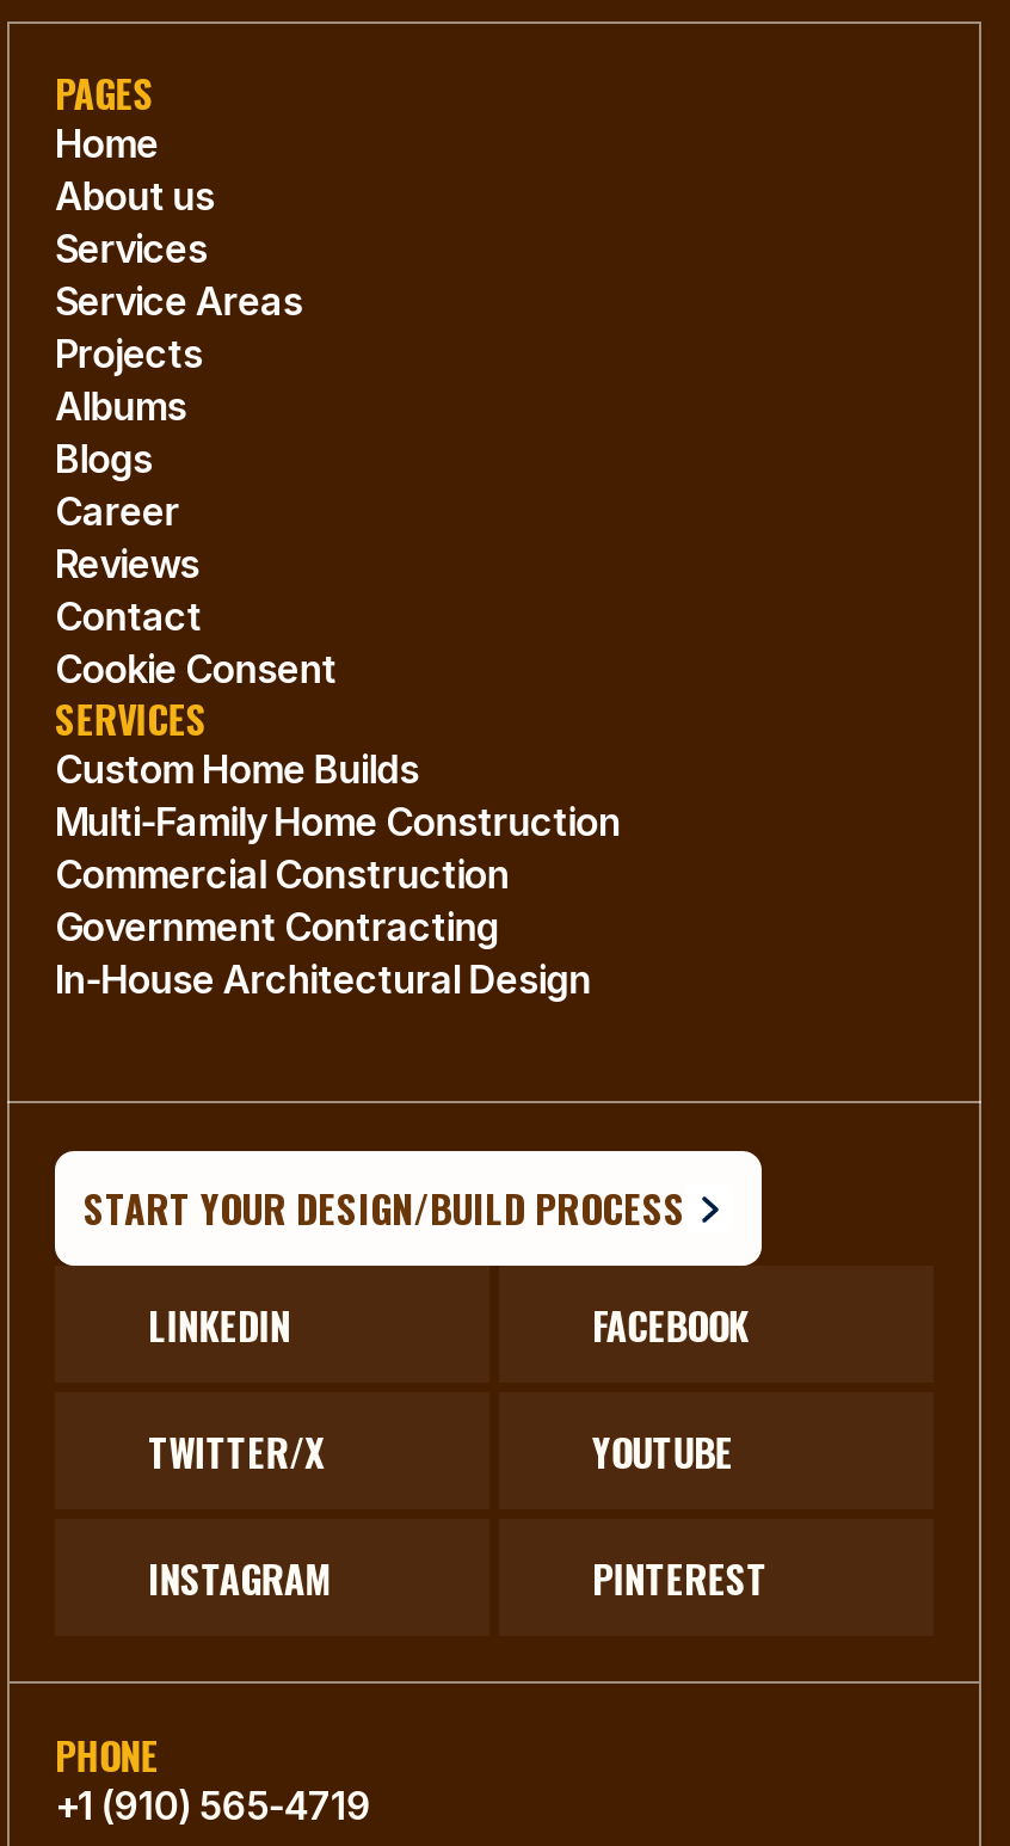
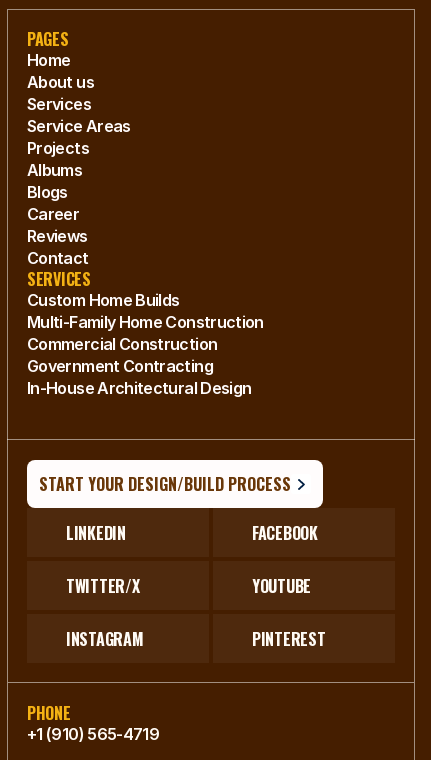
- Cookie Consent
